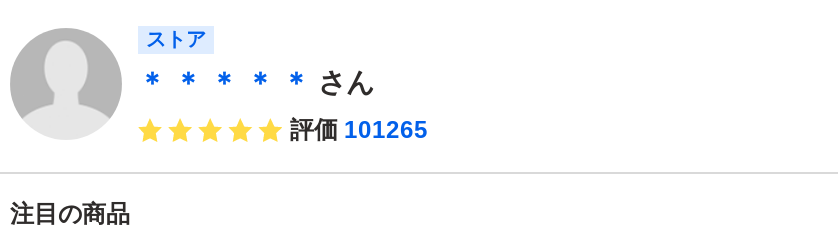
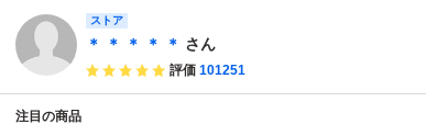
- 評価 101265
+ 評価 101251
